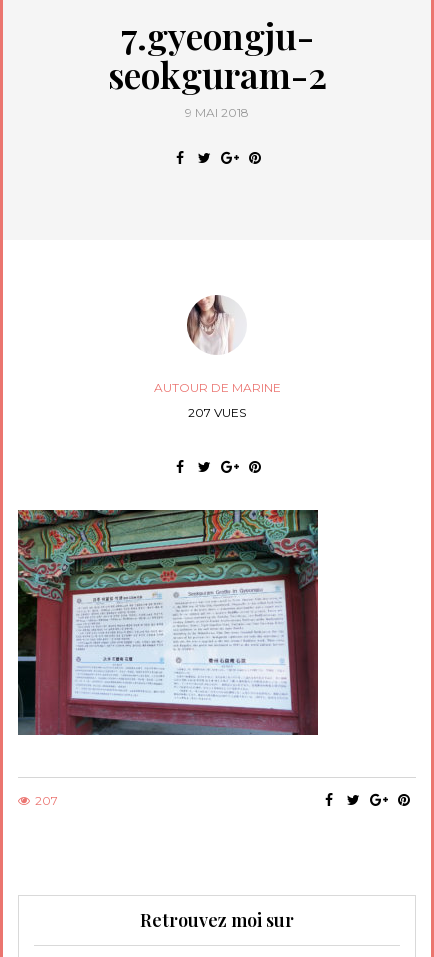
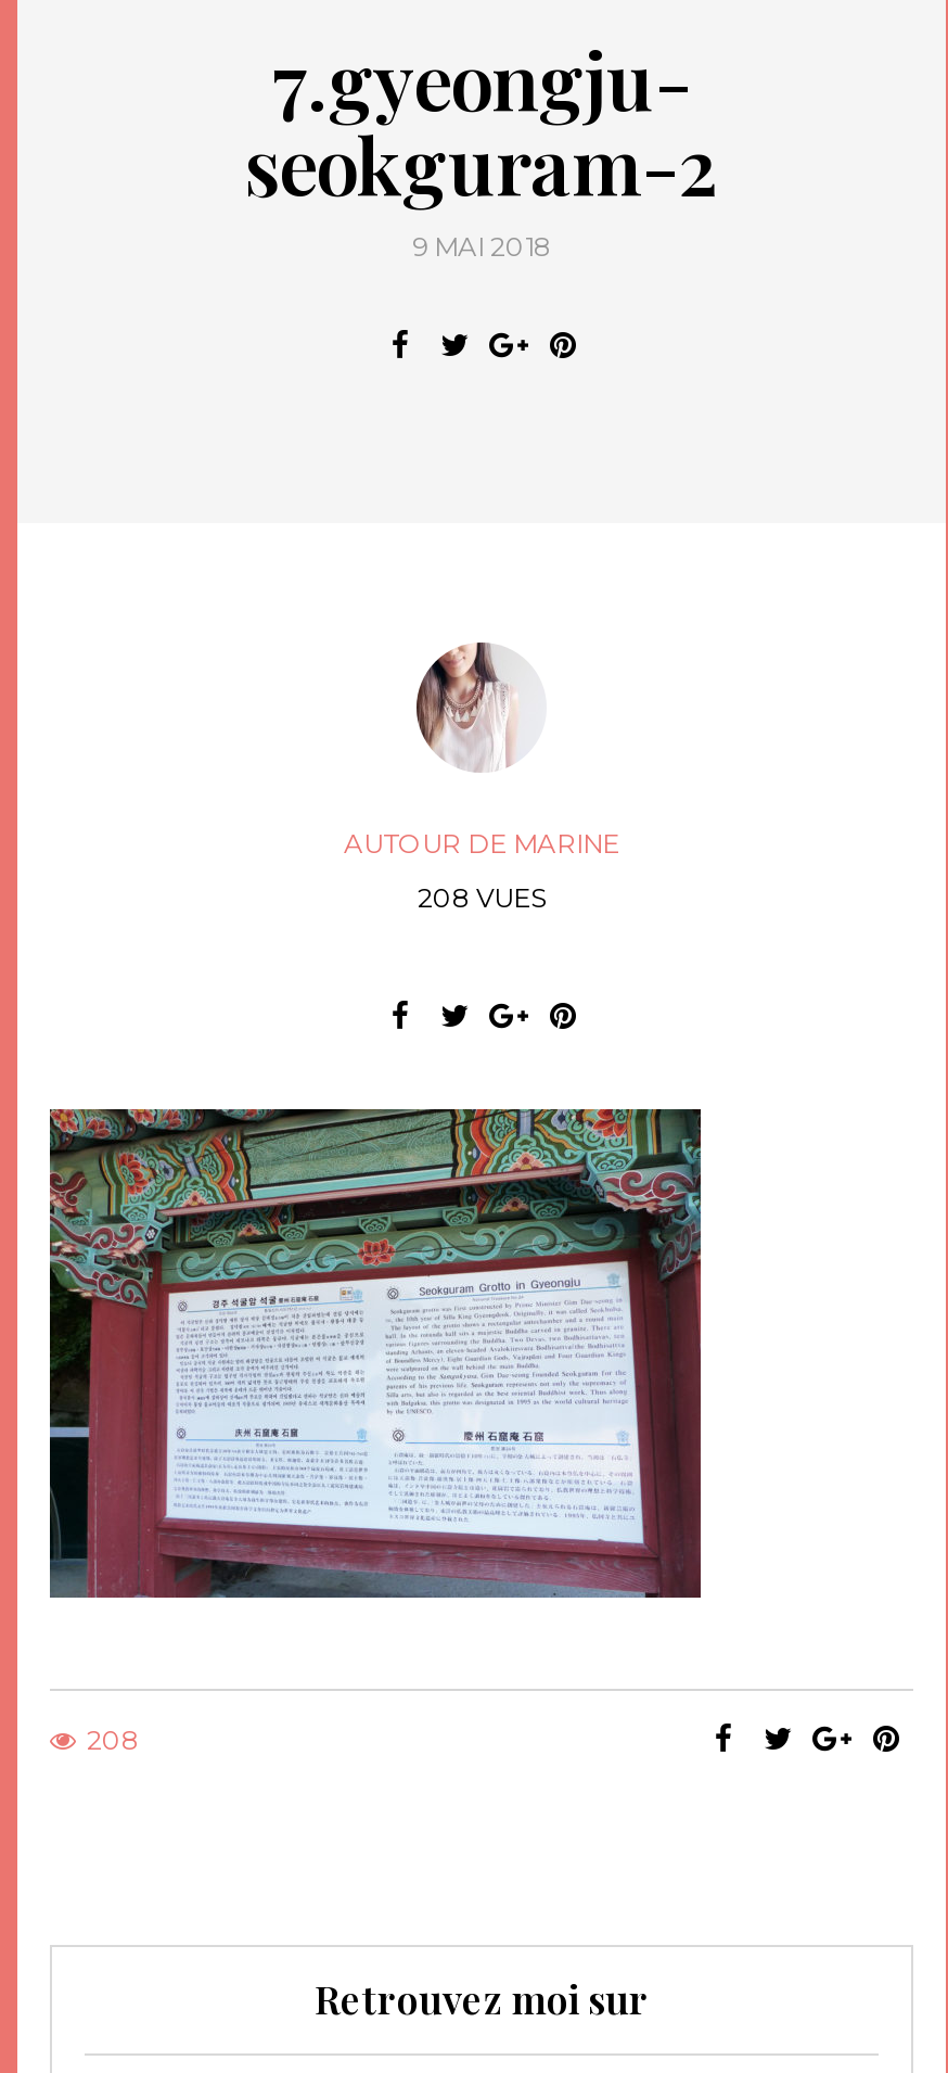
- 207 VUES
+ 208 VUES

- 207
+ 208
